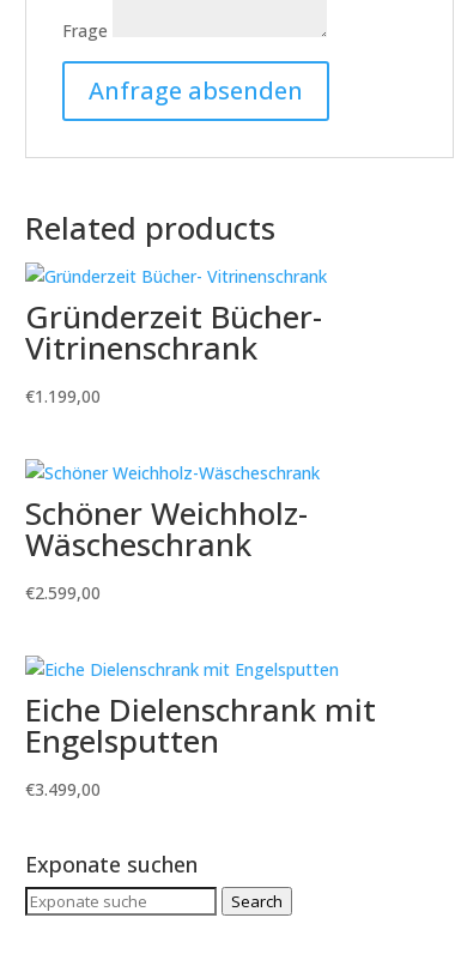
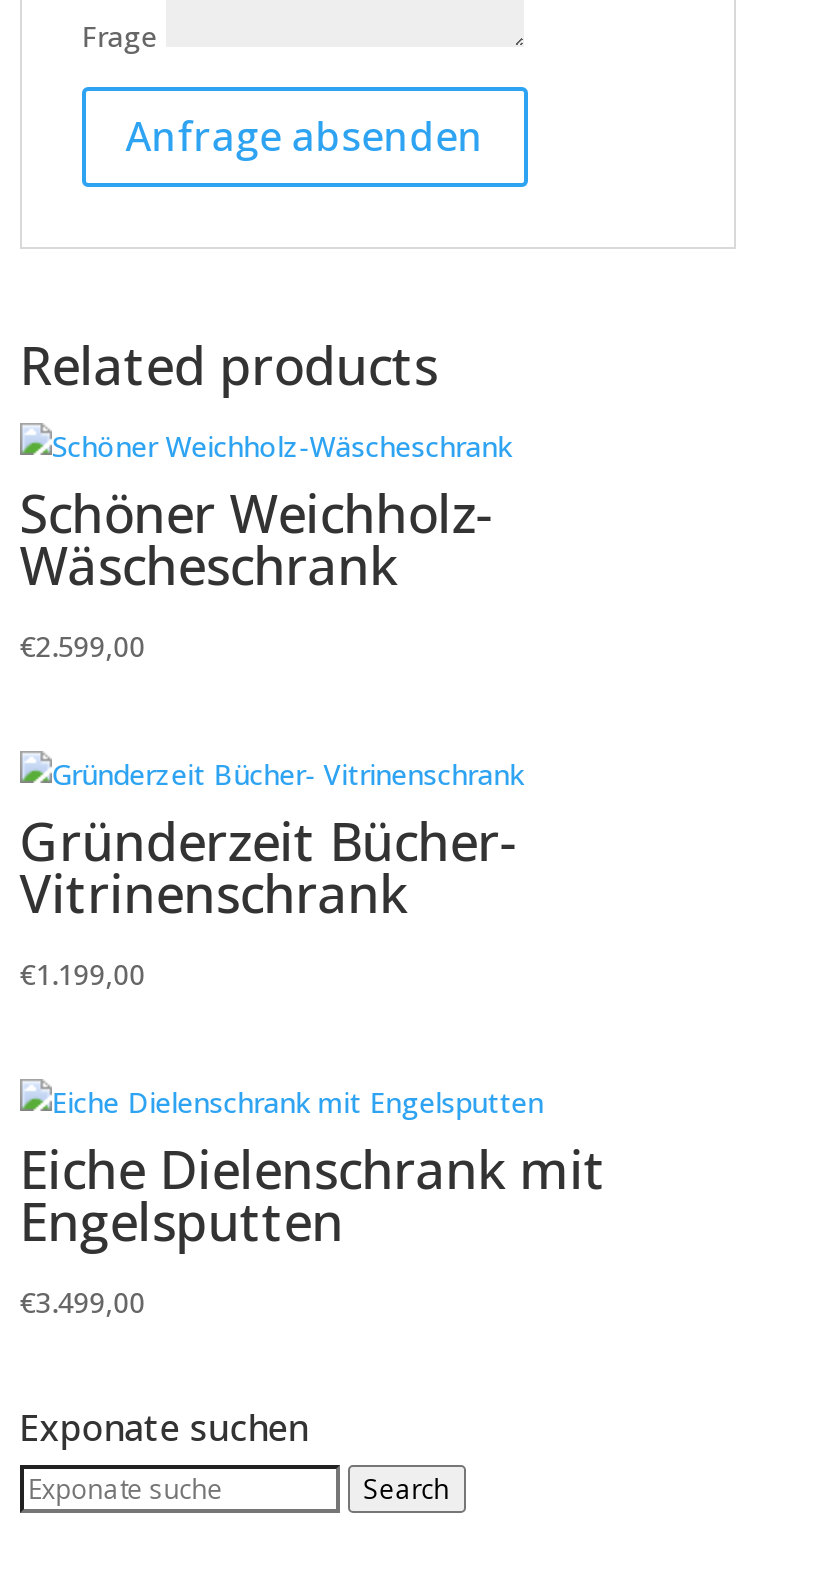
moved down: Gründerzeit Bücher- | Vitrinenschrank | €1.199,00

moved up: Schöner Weichholz- | Wäscheschrank | €2.599,00
